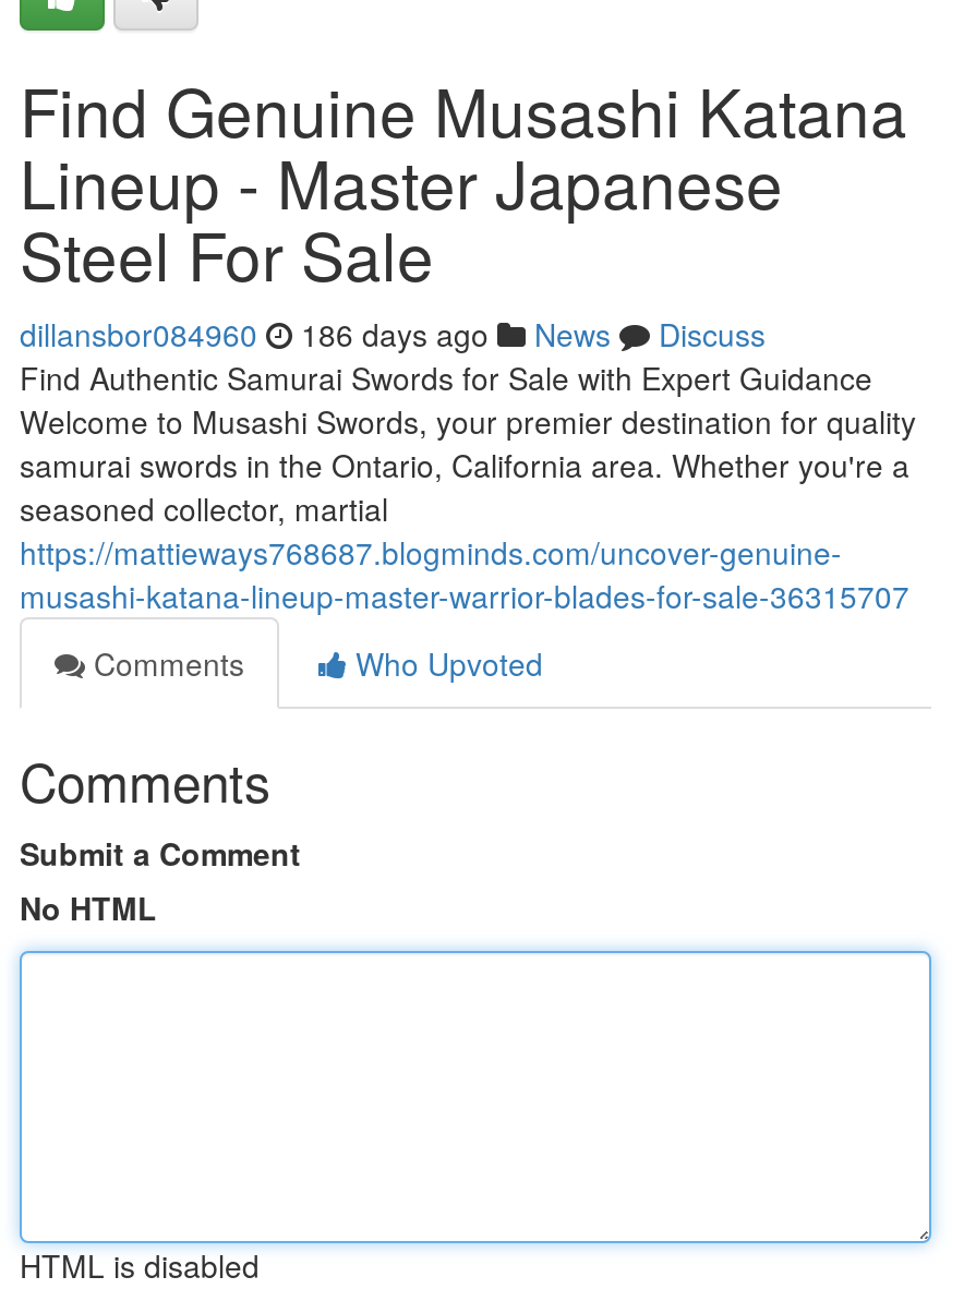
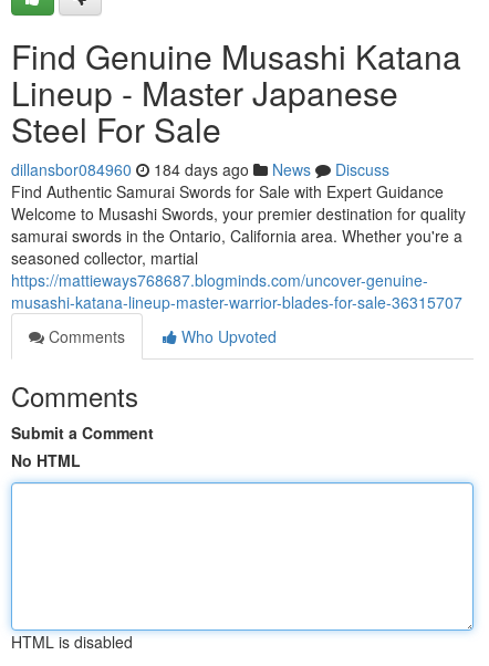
- dillansbor084960 186 days ago News Discuss
+ dillansbor084960 184 days ago News Discuss
